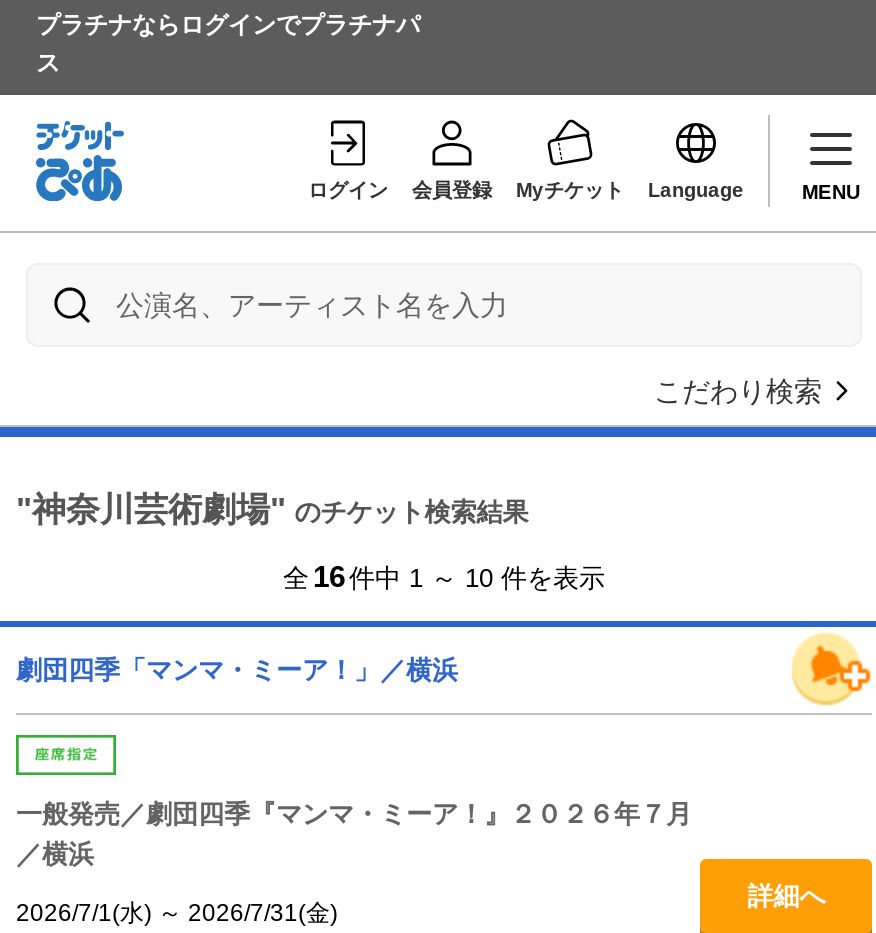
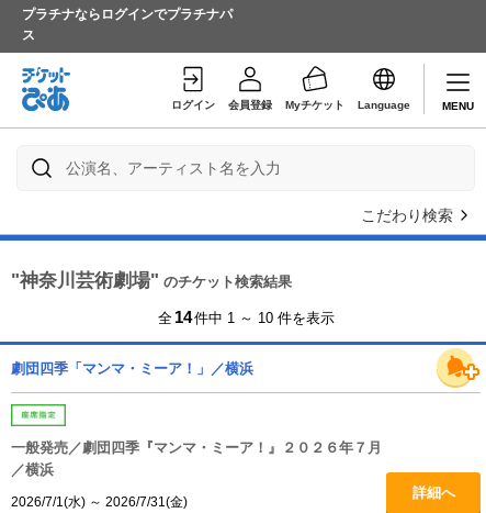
- 全 16 件中 1 ～ 10 件を表示
+ 全 14 件中 1 ～ 10 件を表示
